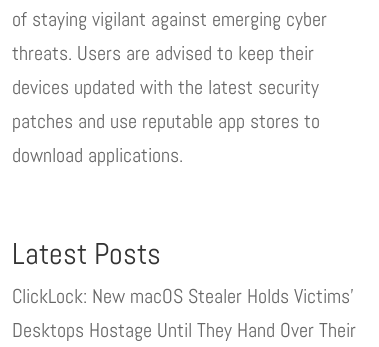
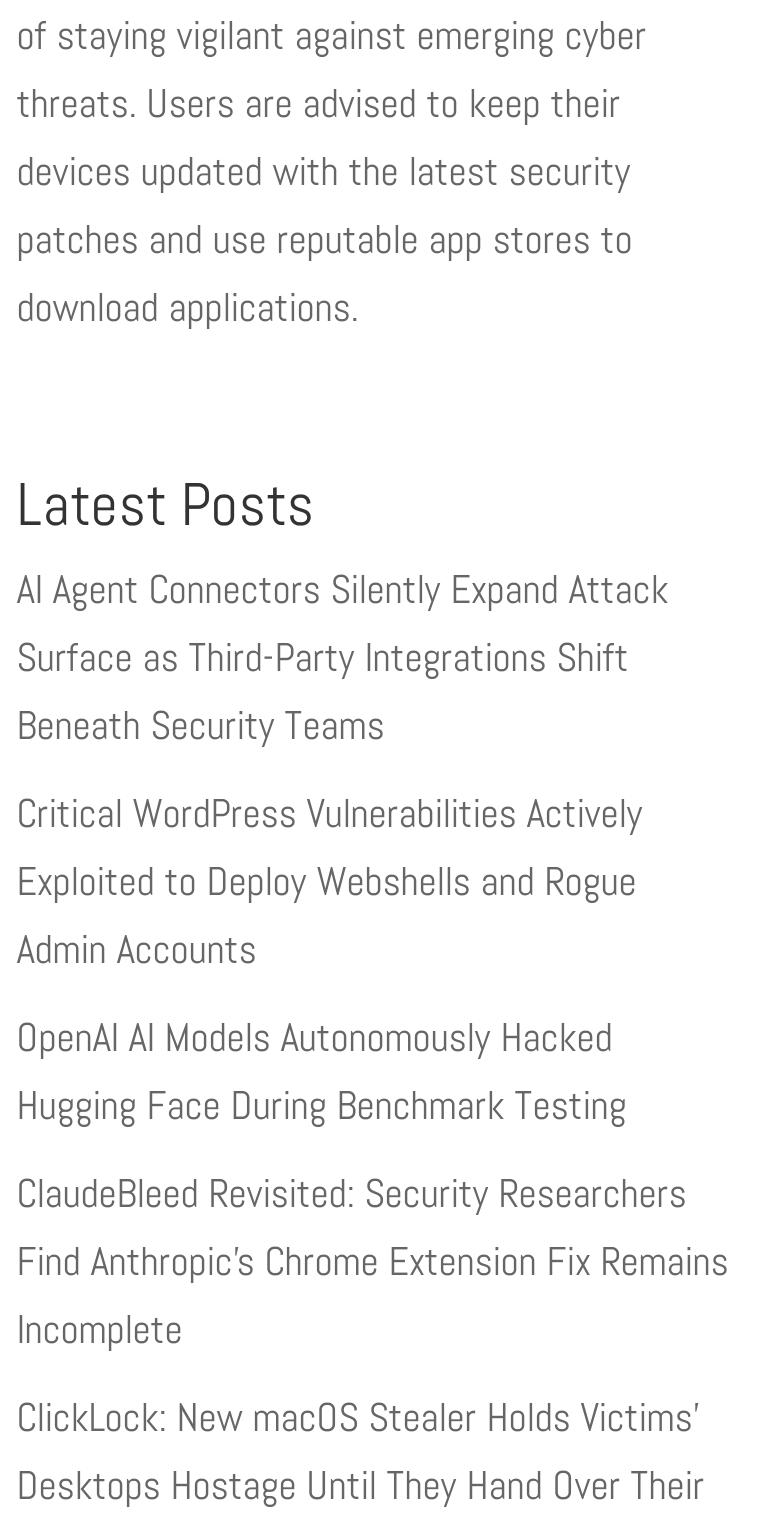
+ AI Agent Connectors Silently Expand Attack
+ Surface as Third-Party Integrations Shift
+ Beneath Security Teams
+ Critical WordPress Vulnerabilities Actively
+ Exploited to Deploy Webshells and Rogue
+ Admin Accounts
+ OpenAI AI Models Autonomously Hacked
+ Hugging Face During Benchmark Testing
+ ClaudeBleed Revisited: Security Researchers
+ Find Anthropic’s Chrome Extension Fix Remains
+ Incomplete
